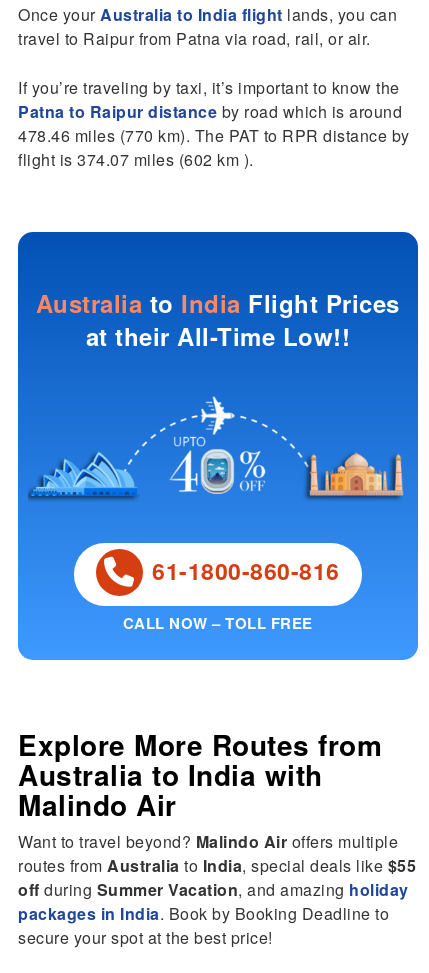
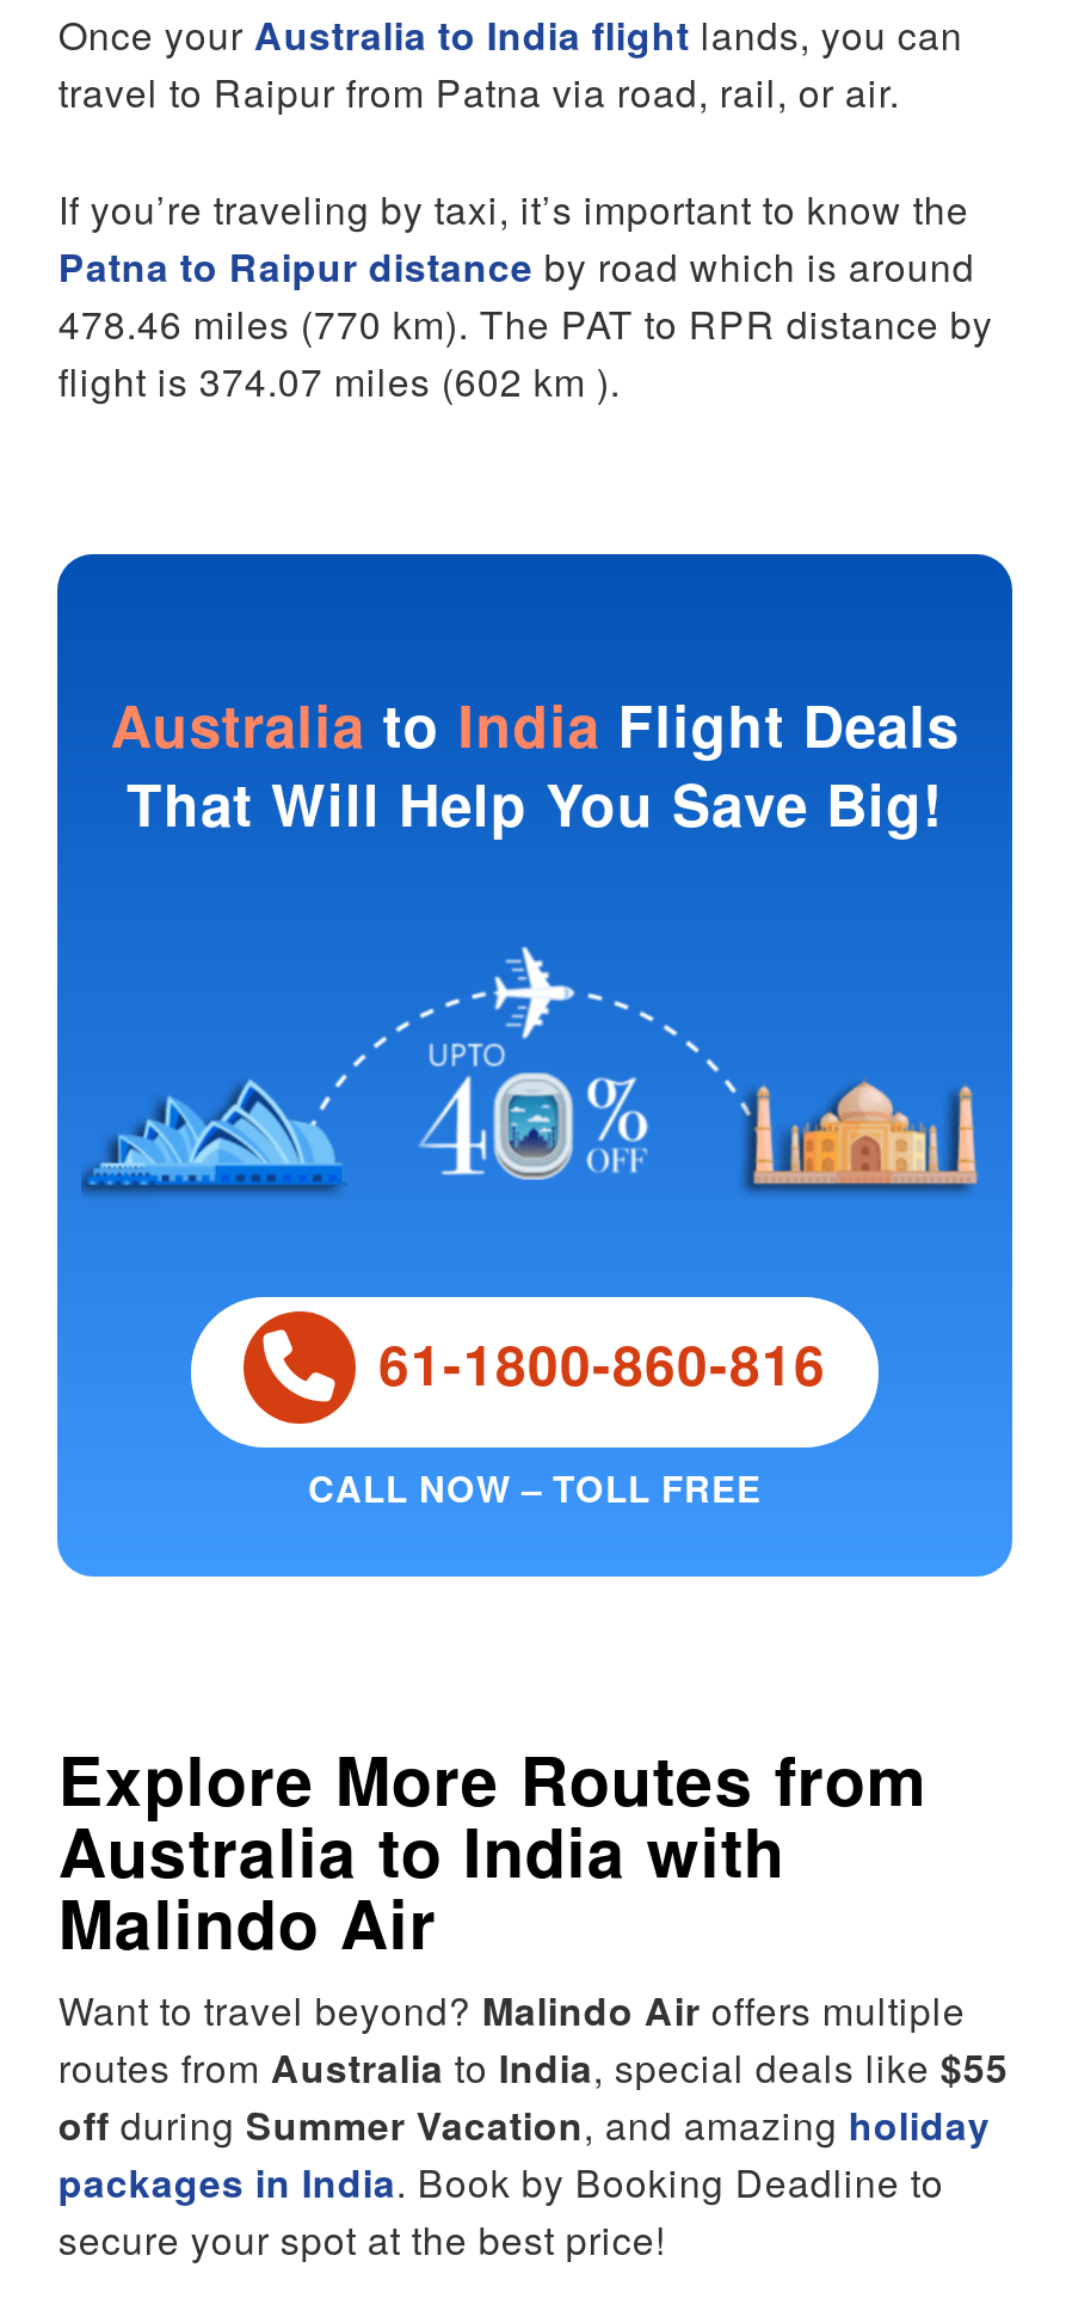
- Australia to India Flight Prices
- at their All-Time Low!!
+ Australia to India Flight Deals
+ That Will Help You Save Big!
